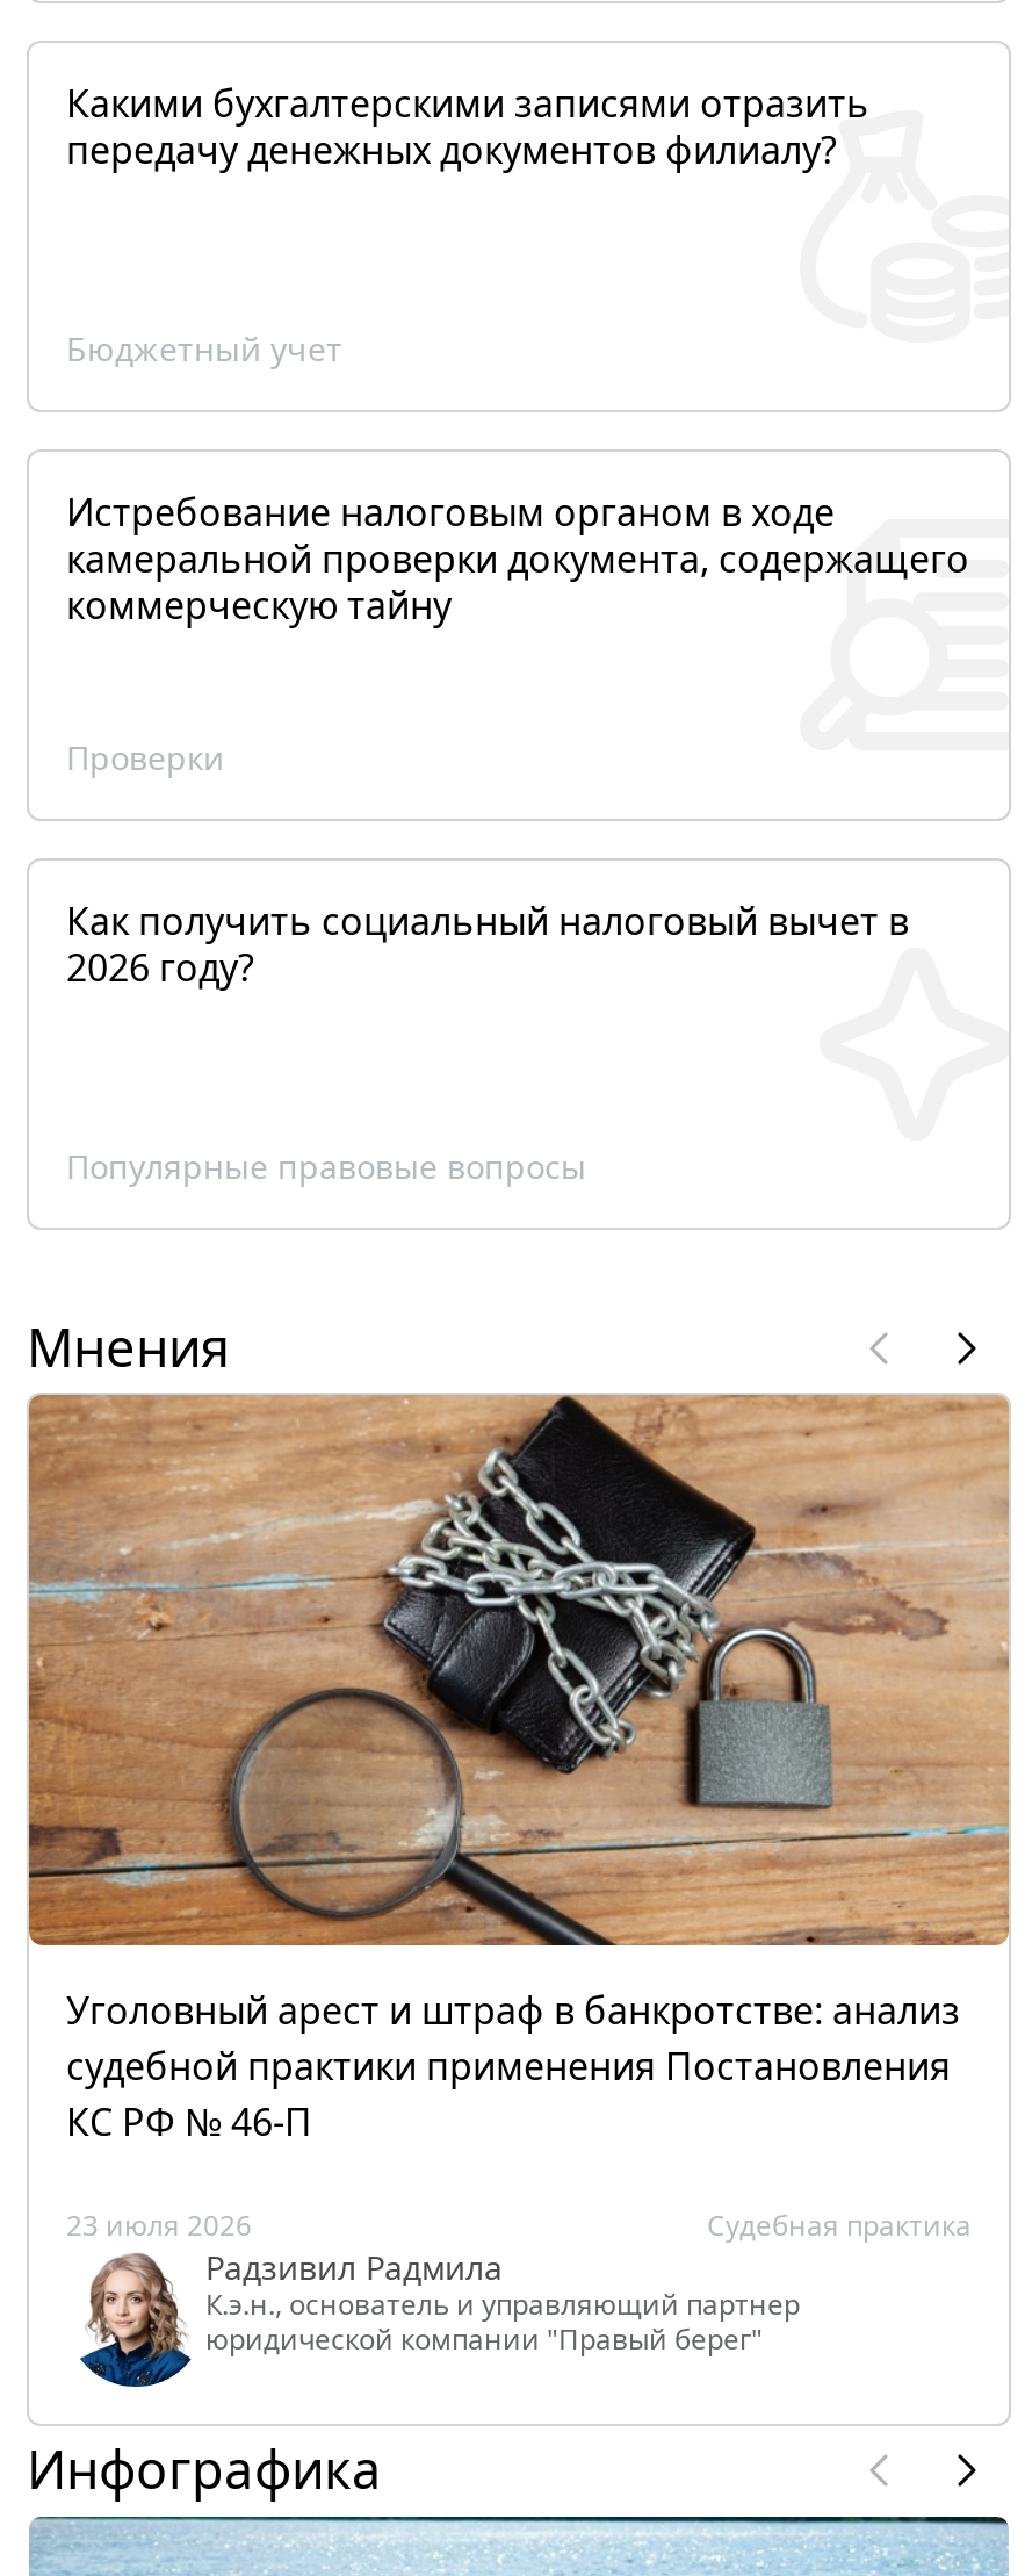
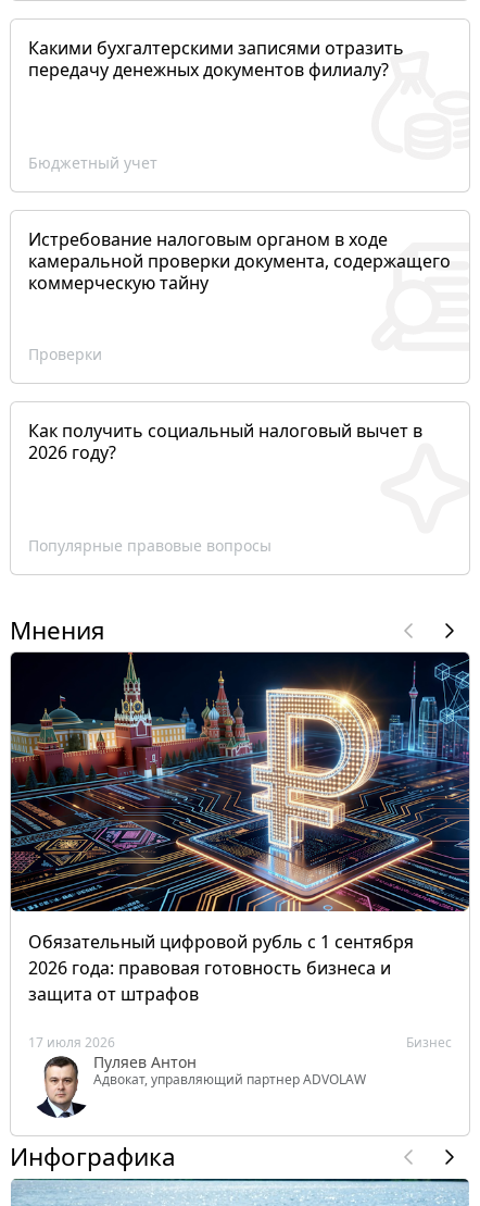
- [image]
- Уголовный арест и штраф в банкротстве: анализ
- судебной практики применения Постановления
- КС РФ № 46-П
+ [image]
+ Обязательный цифровой рубль с 1 сентября
+ 2026 года: правовая готовность бизнеса и
+ защита от штрафов

- [image]
- 23 июля 2026
- Судебная практика
- Радзивил Радмила
- К.э.н., основатель и управляющий партнер
- юридической компании "Правый берег"
+ [image]
+ 17 июля 2026
+ Бизнес
+ Пуляев Антон
+ Адвокат, управляющий партнер ADVOLAW
